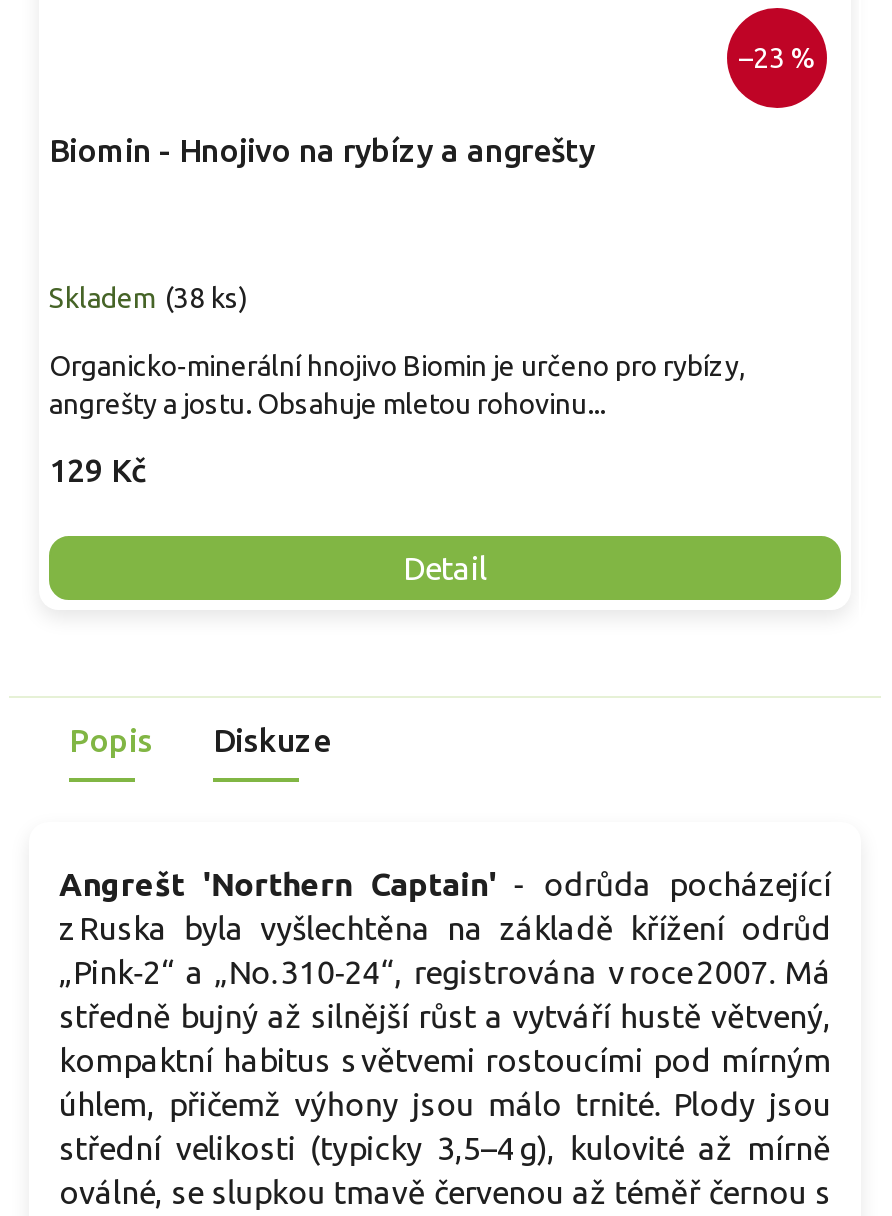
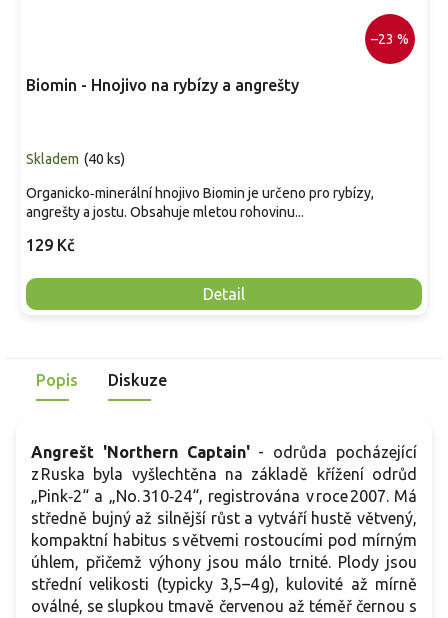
- Skladem (38 ks)
+ Skladem (40 ks)
